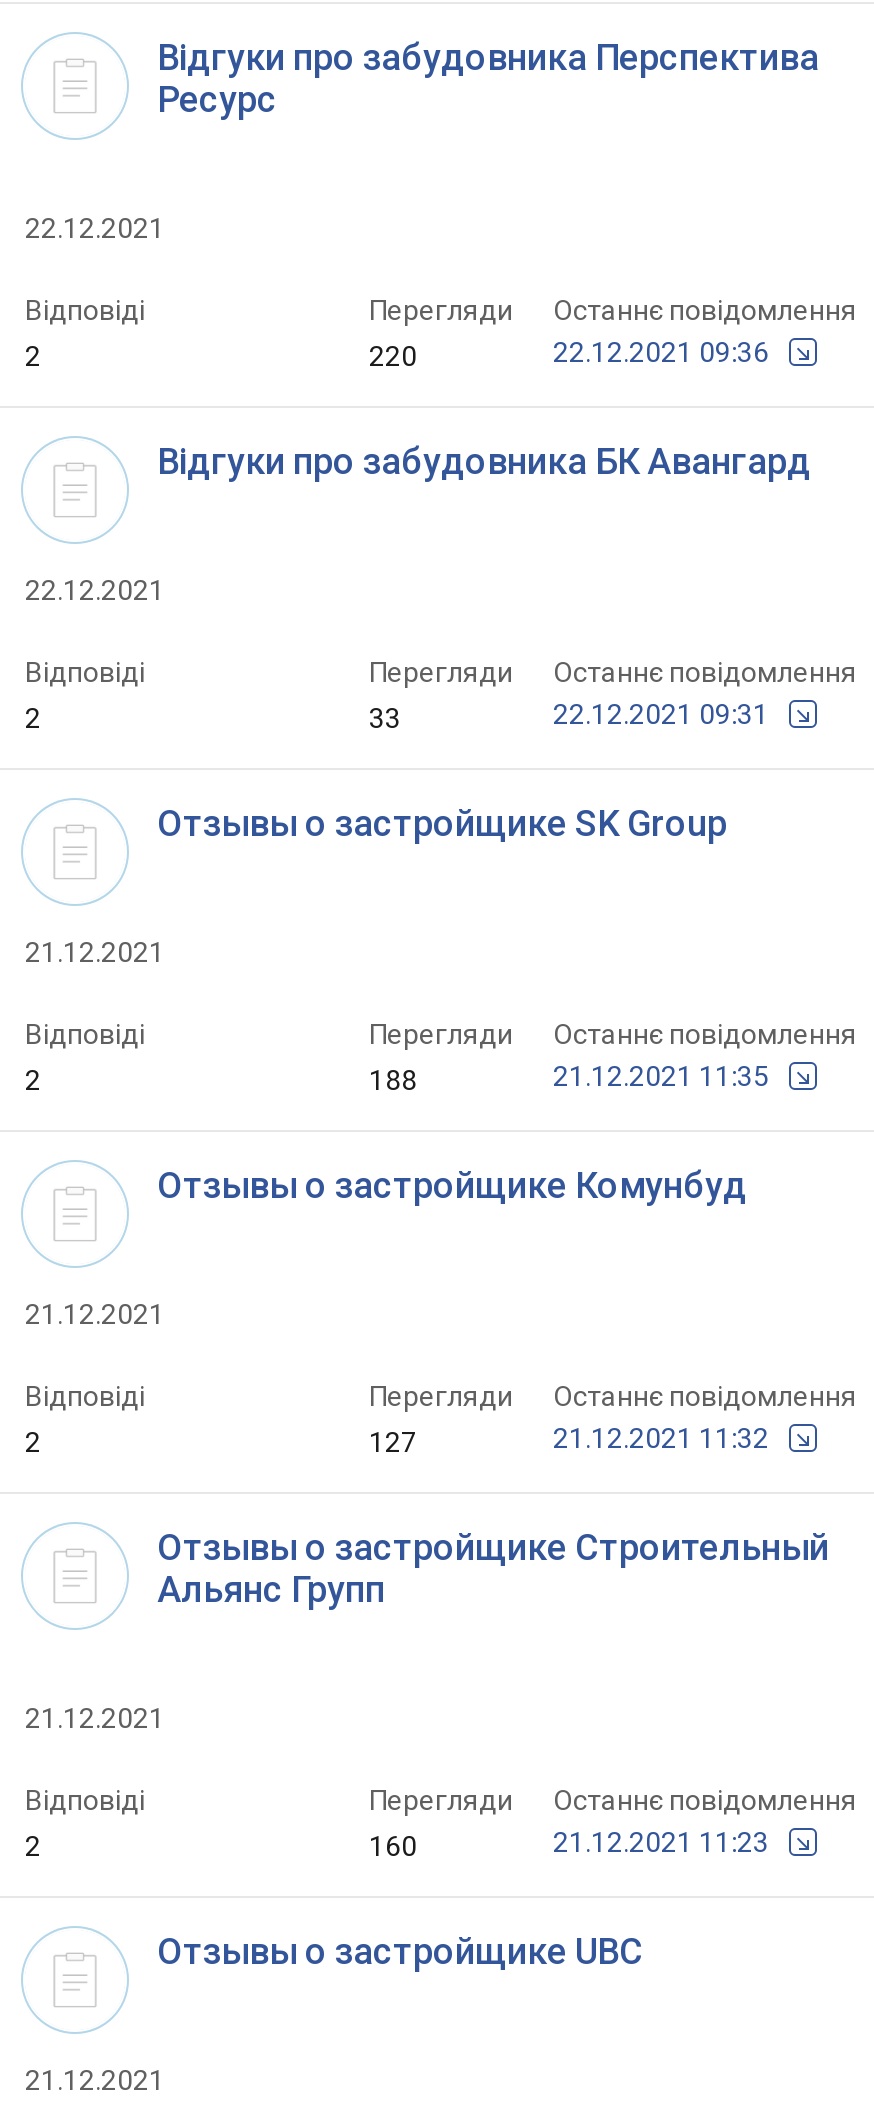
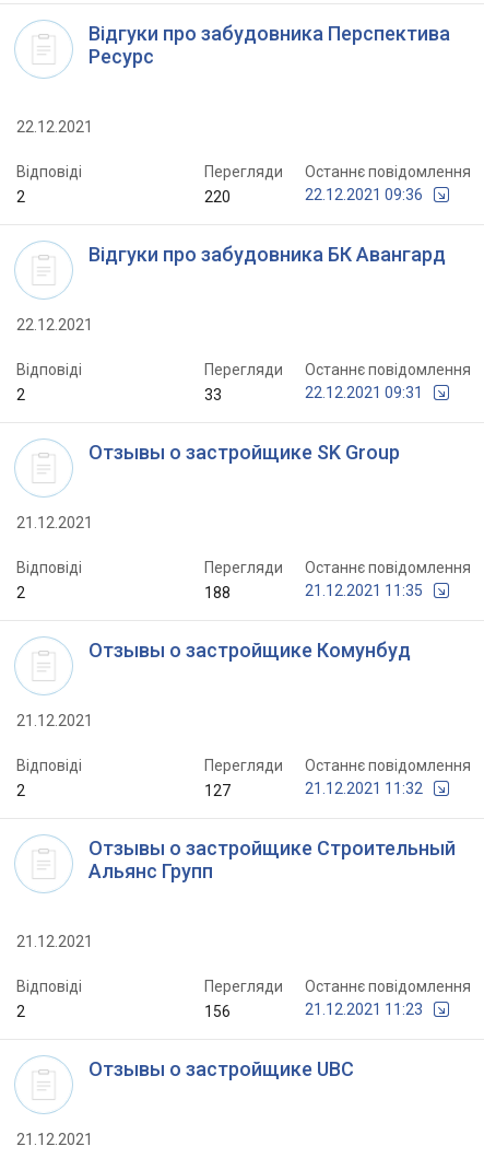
- 160
+ 156
